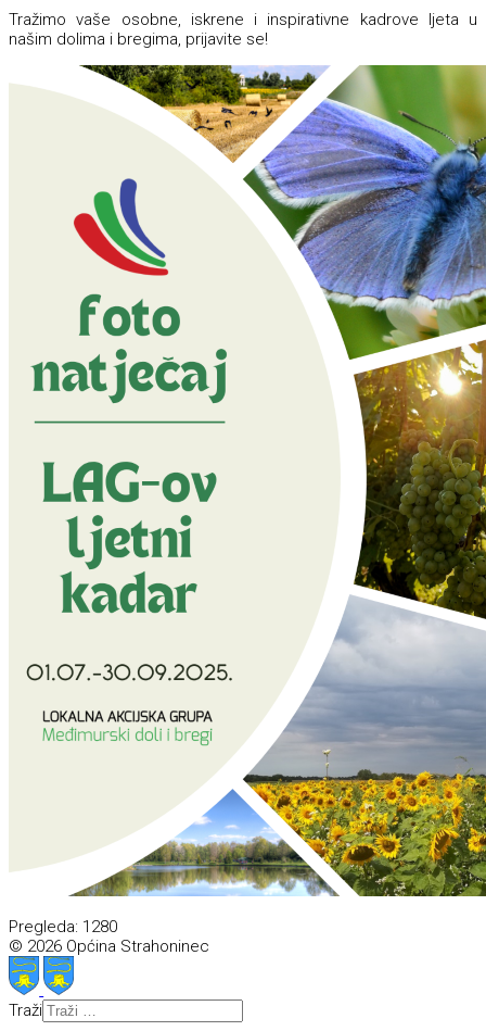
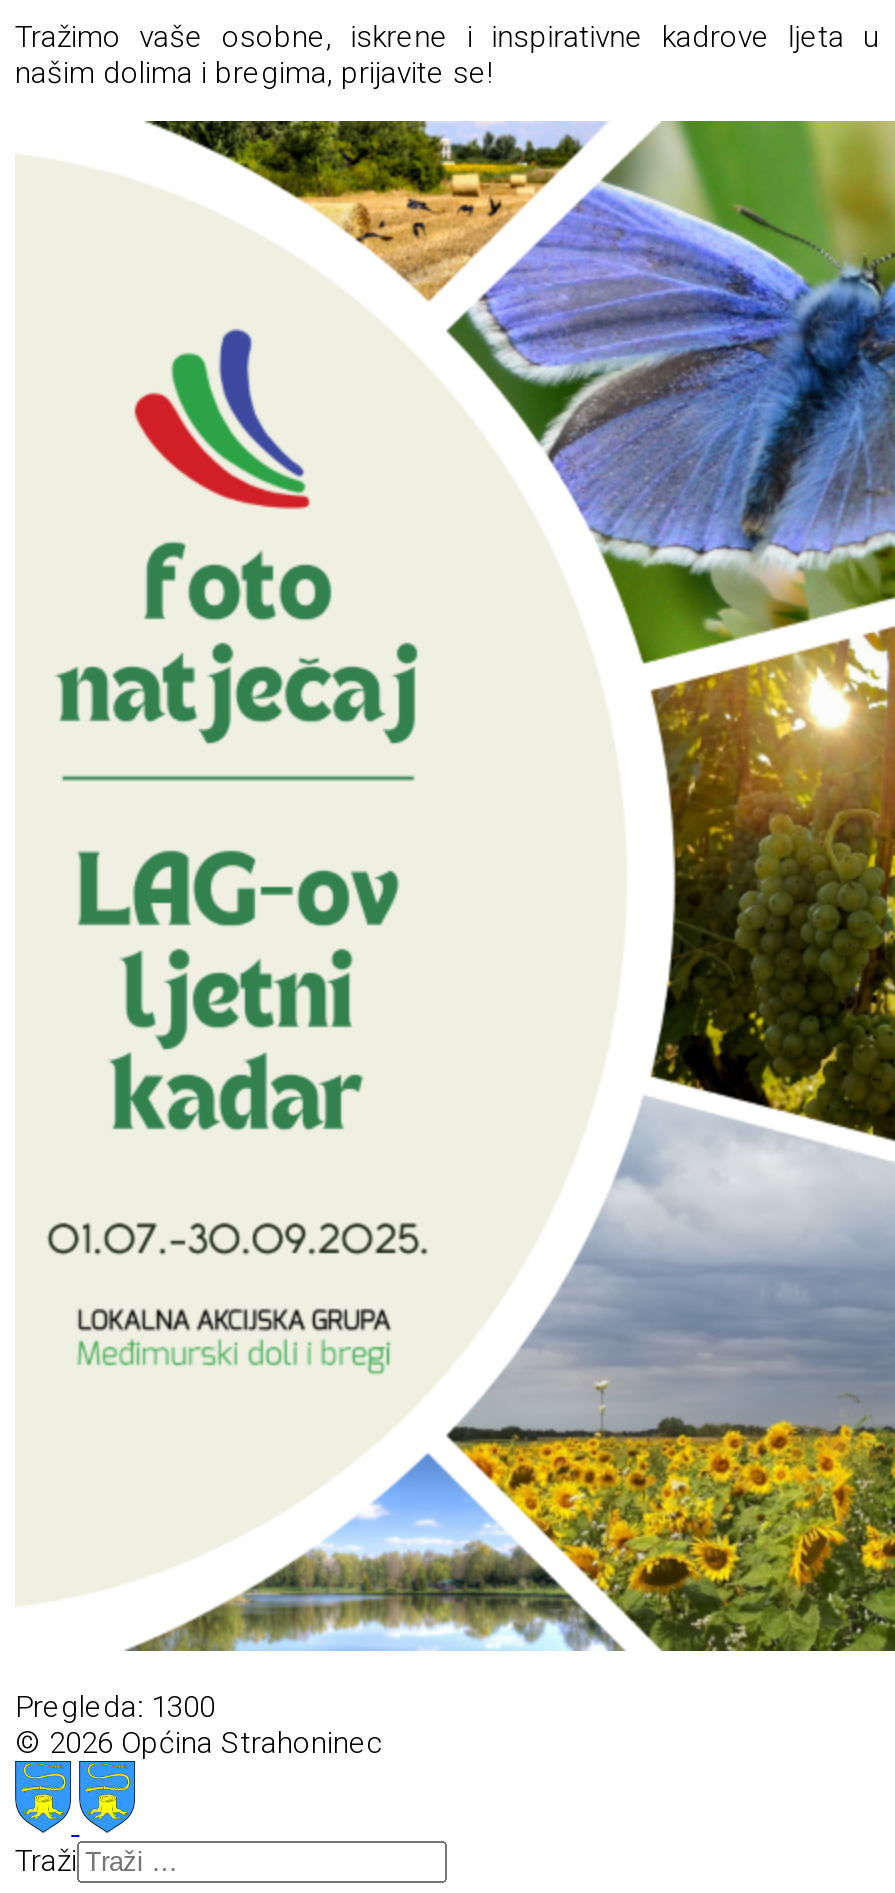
- Pregleda: 1280
+ Pregleda: 1300
